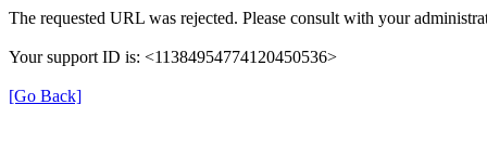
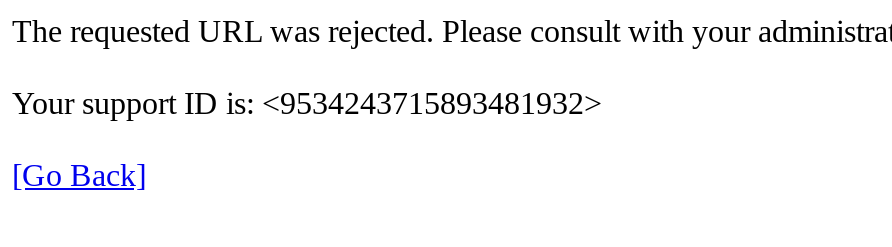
- Your support ID is: <11384954774120450536>
+ Your support ID is: <9534243715893481932>
